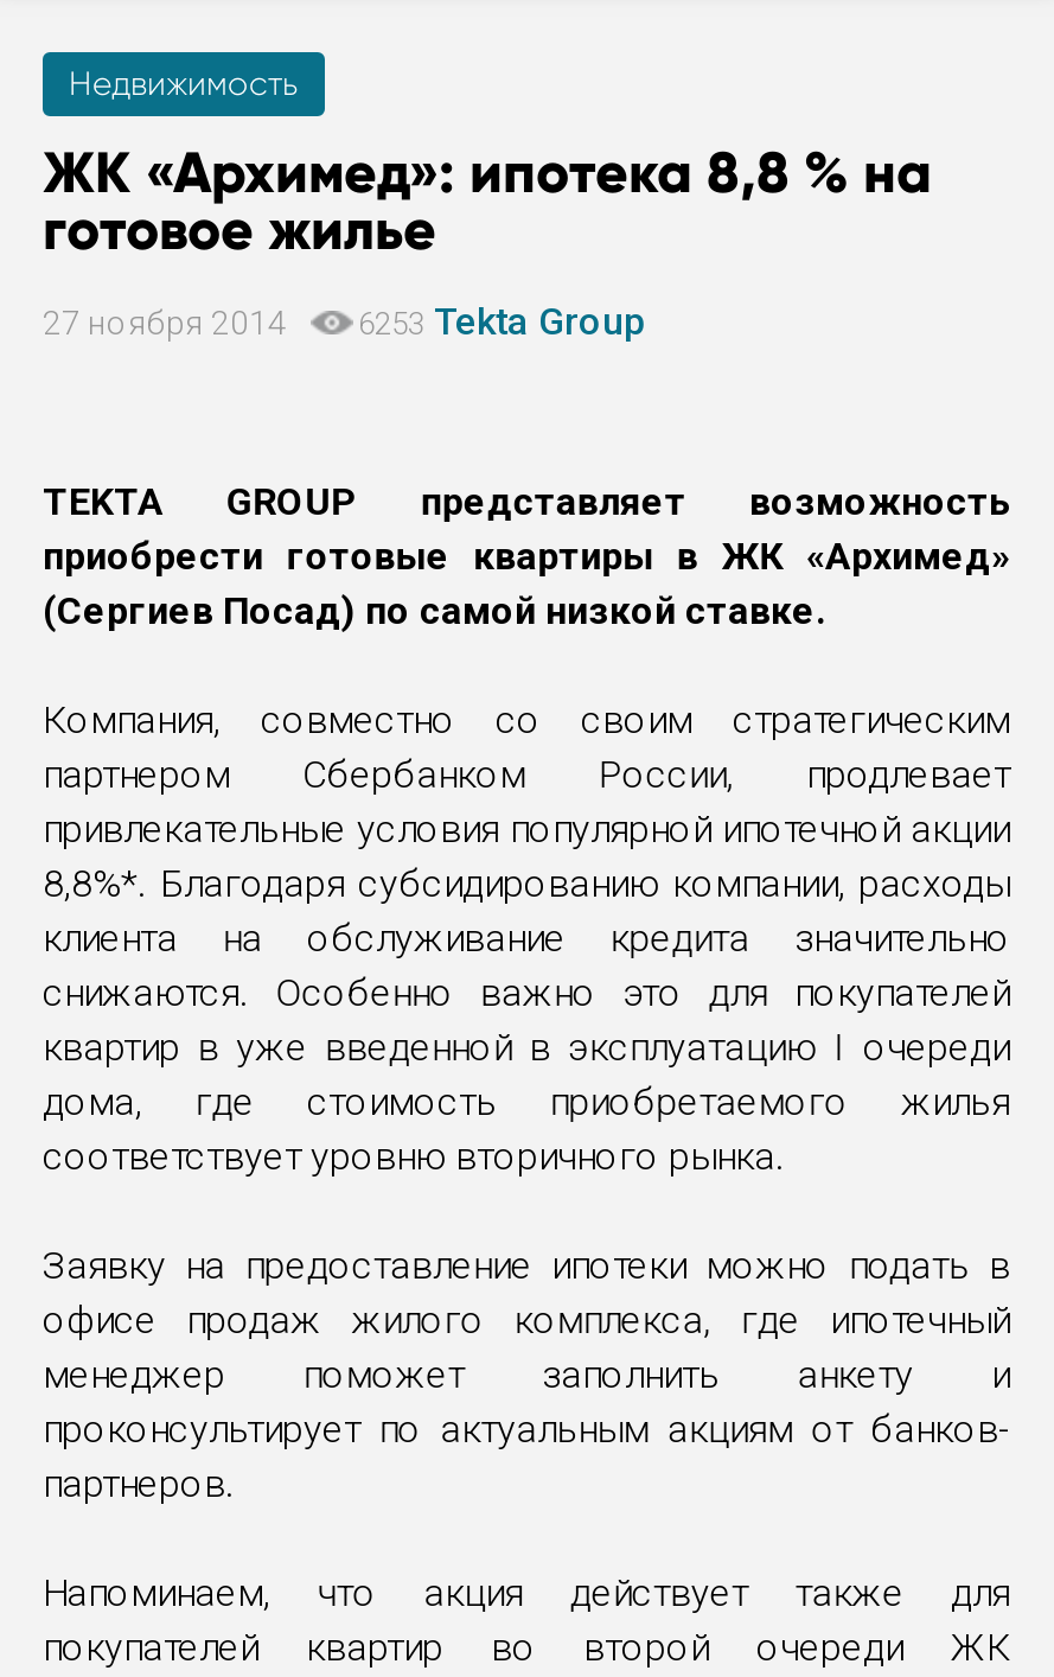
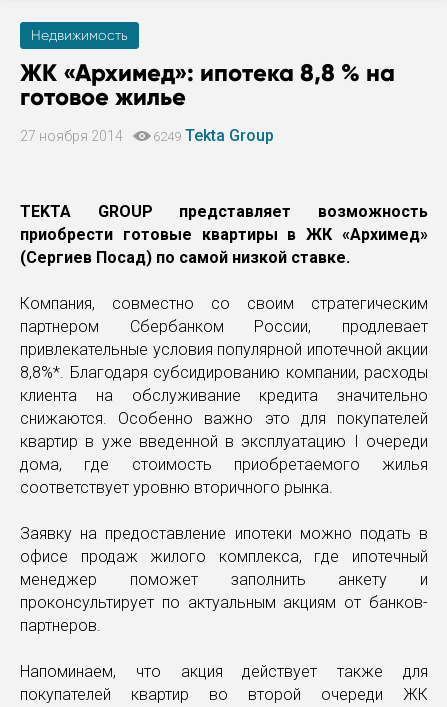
- 27 ноября 2014 6253 Tekta Group
+ 27 ноября 2014 6249 Tekta Group
